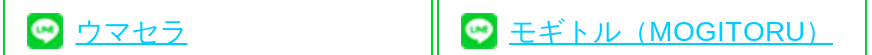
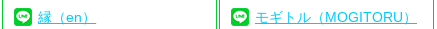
- ウマセラ
+ 縁（en）
